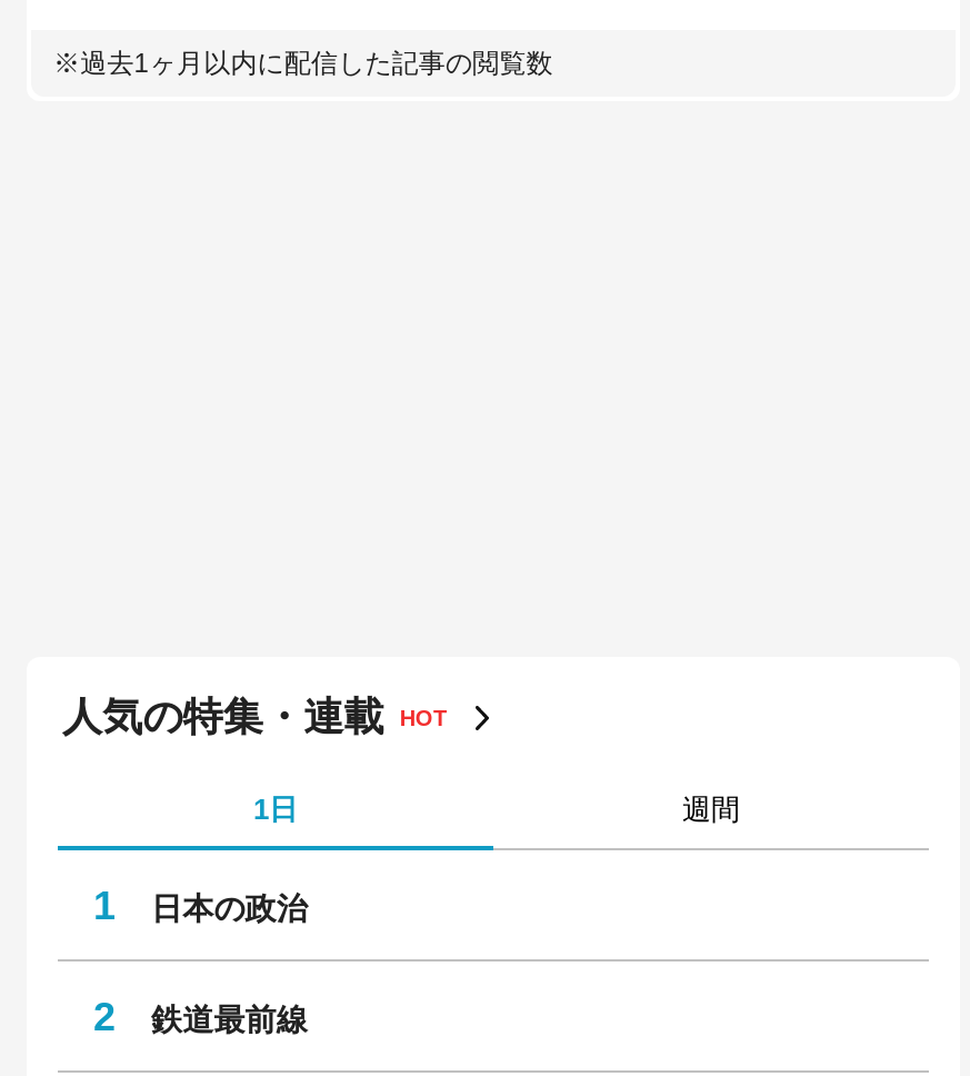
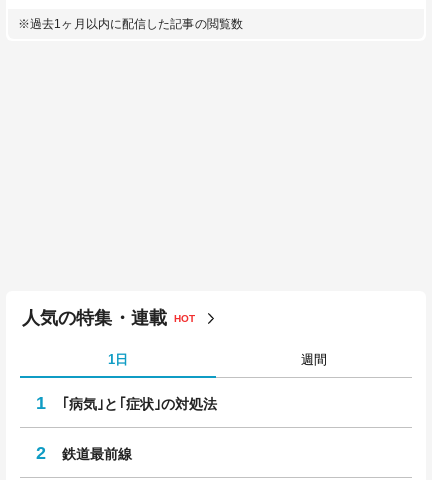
- 日本の政治
+ ｢病気｣と｢症状｣の対処法
